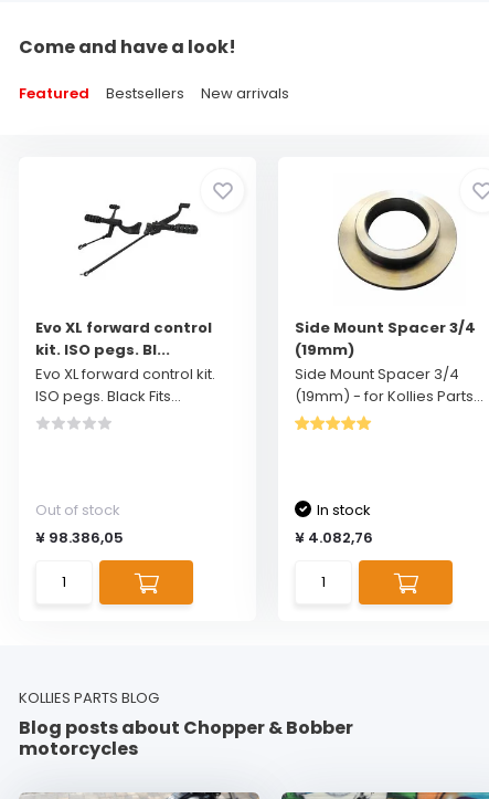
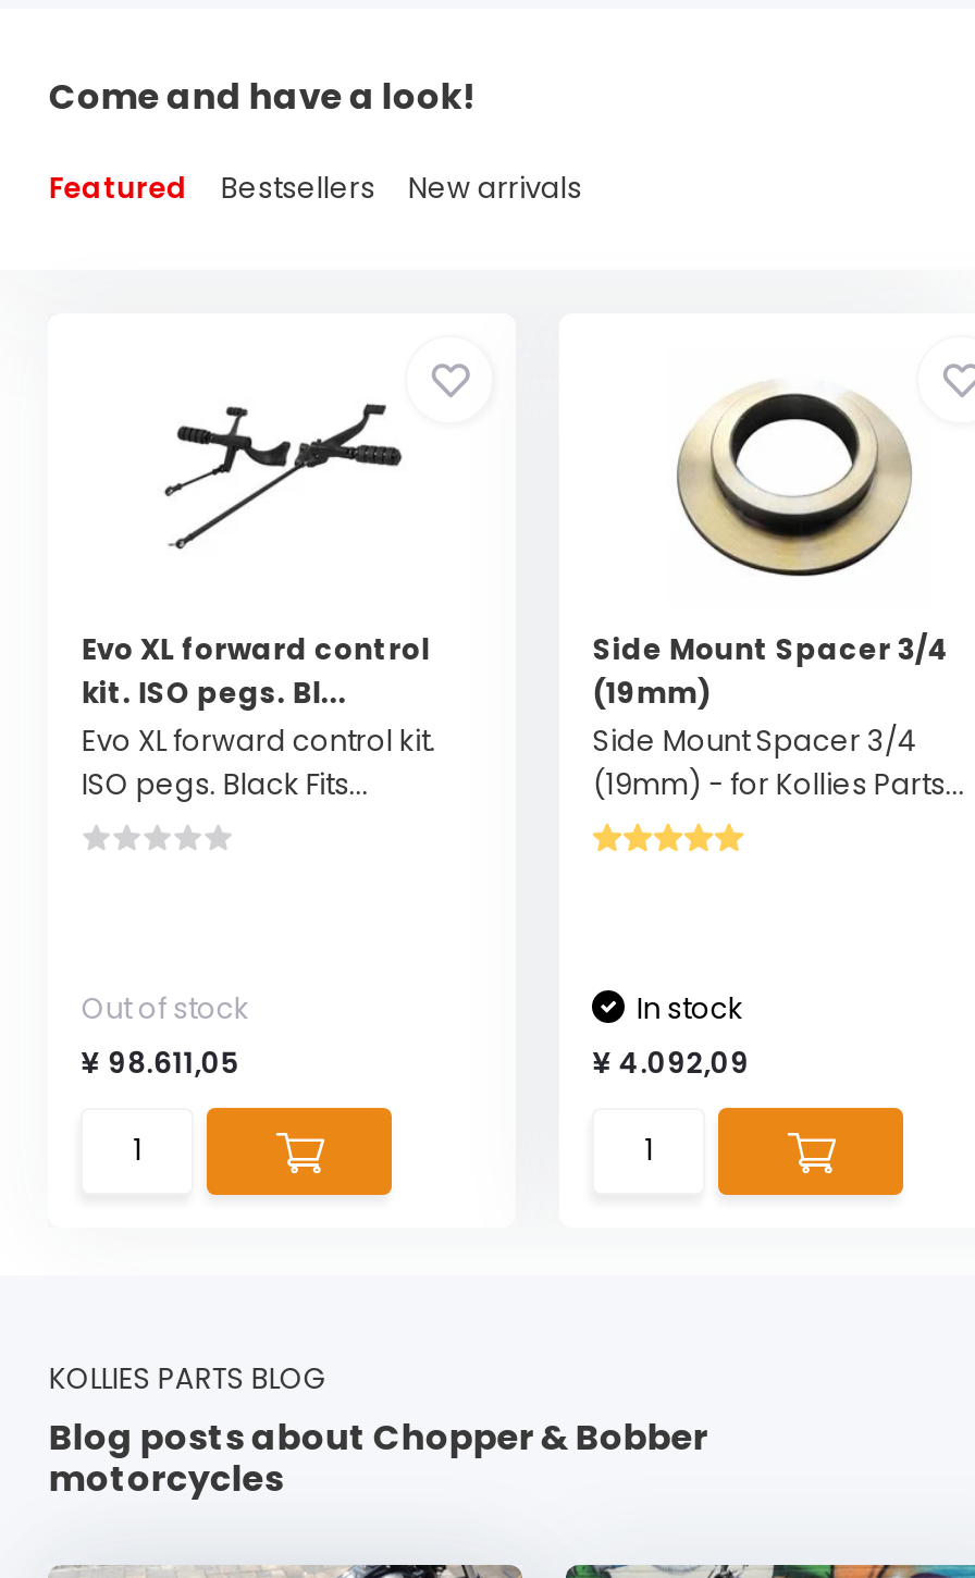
- ¥ 98.386,05
+ ¥ 98.611,05

- ¥ 4.082,76
+ ¥ 4.092,09
